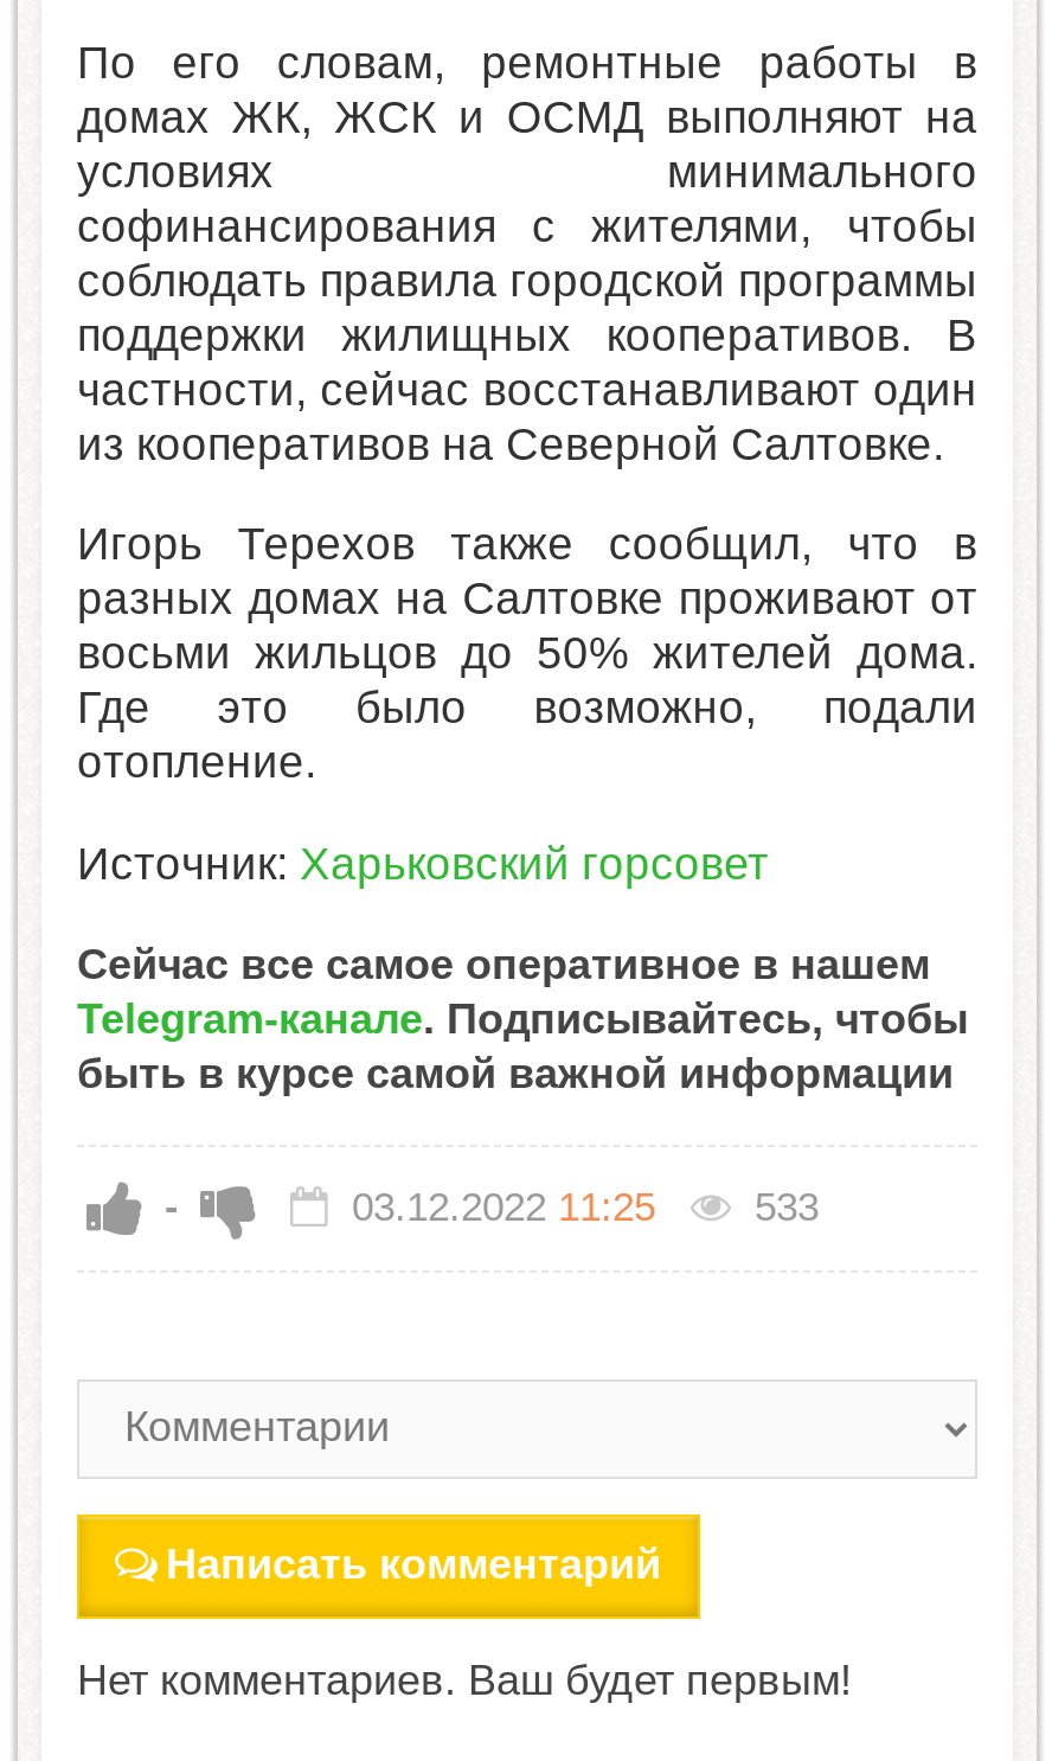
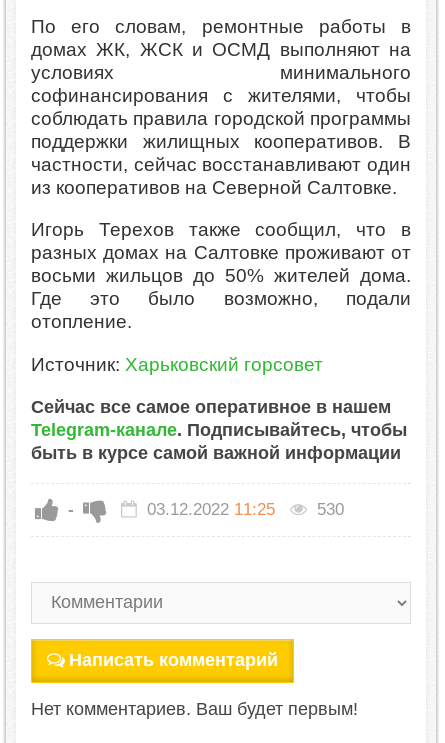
- 03.12.2022 11:25 533
+ 03.12.2022 11:25 530
